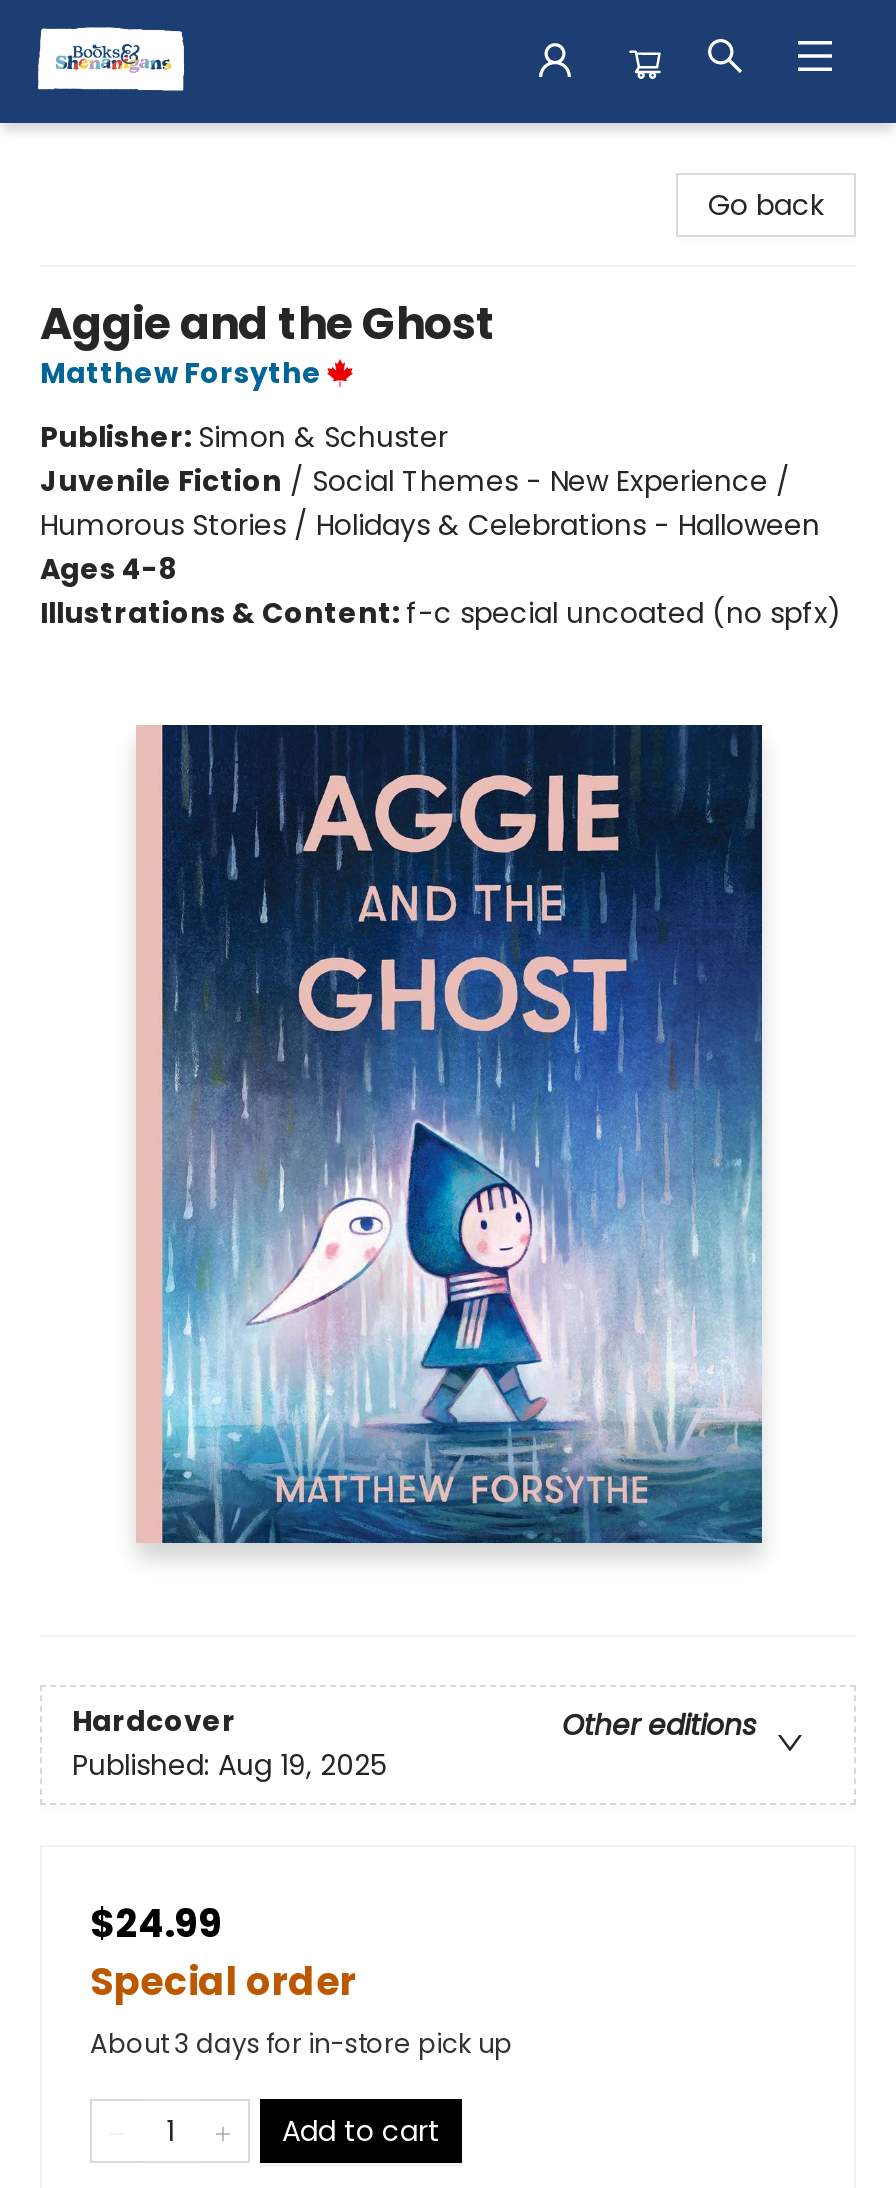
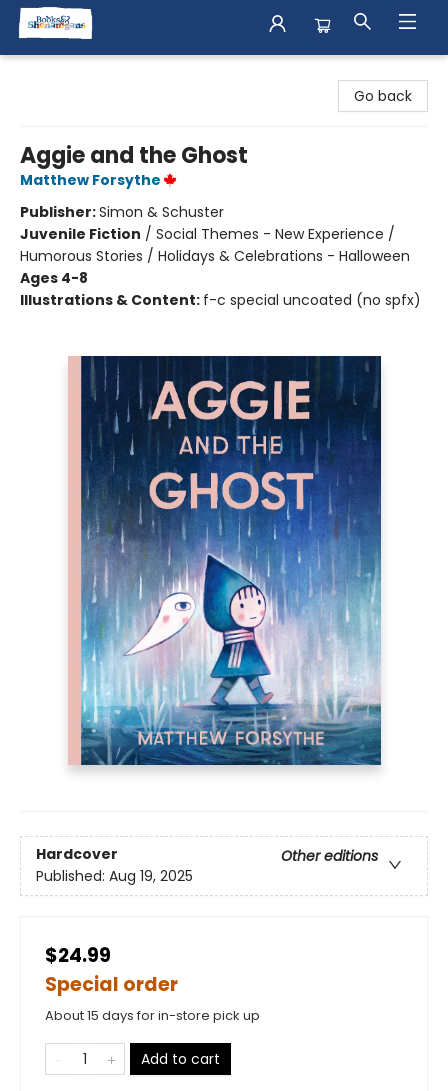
- About 3 days for in-store pick up
+ About 15 days for in-store pick up
